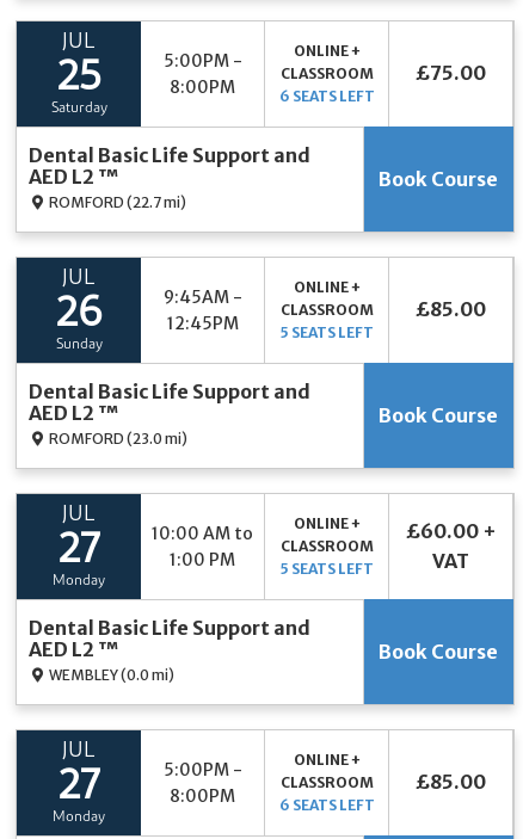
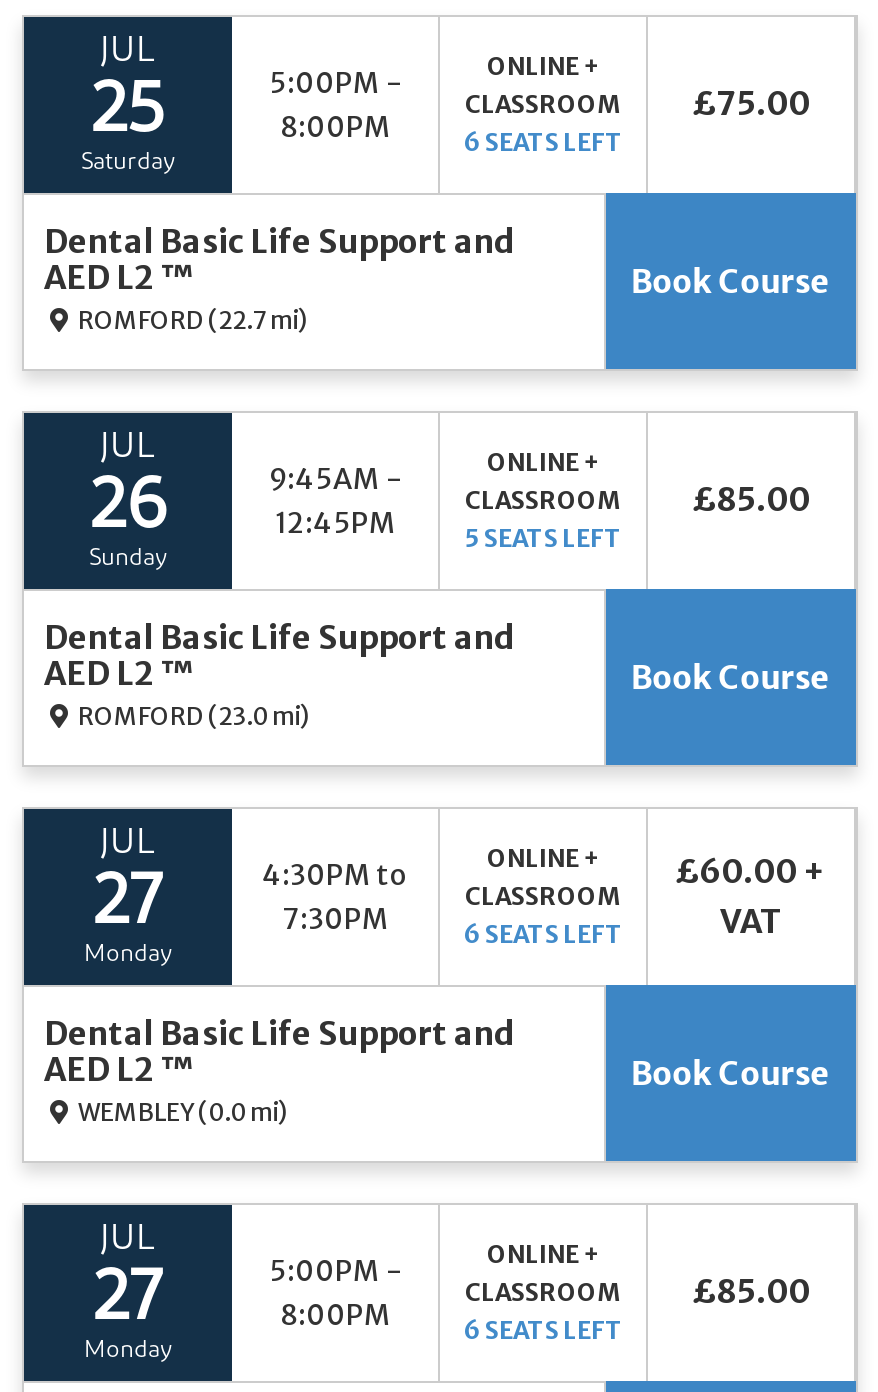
- 10:00 AM to
- 1:00 PM
+ 4:30PM to
+ 7:30PM

- 5 SEATS LEFT
+ 6 SEATS LEFT
